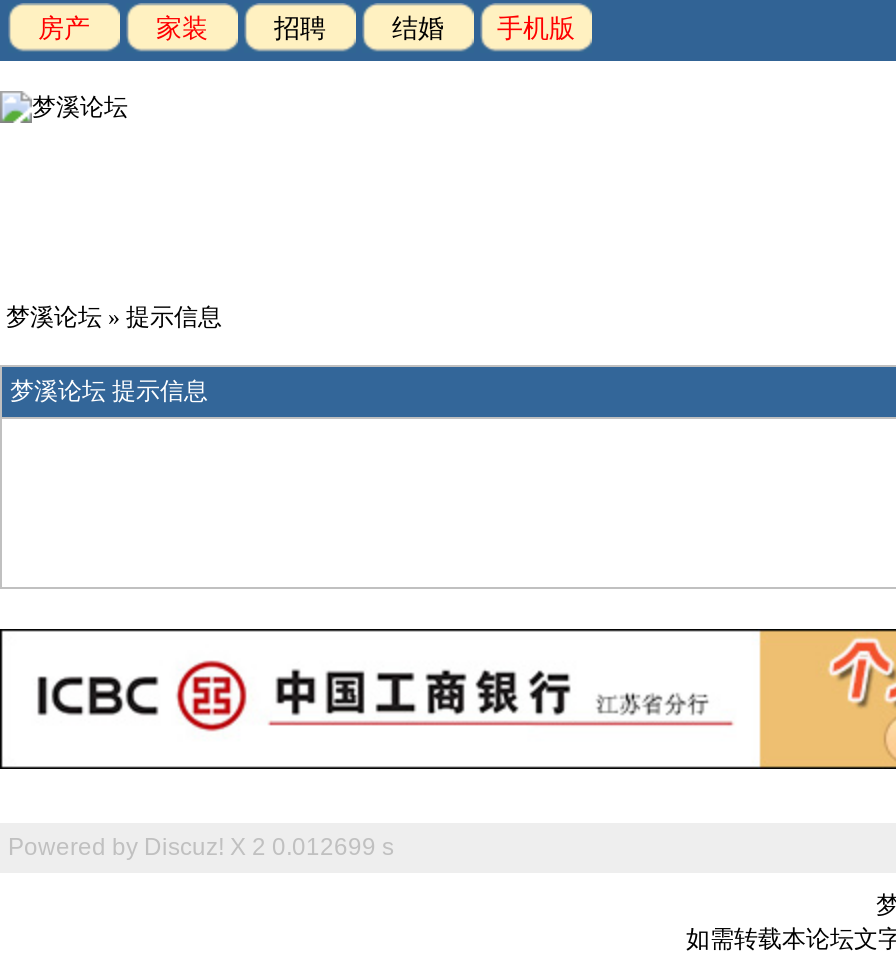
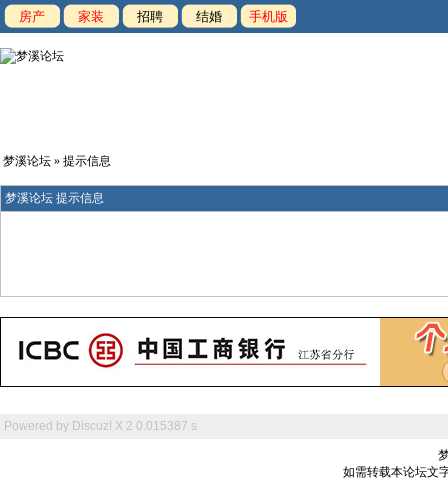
- Powered by Discuz! X 2 0.012699 s
+ Powered by Discuz! X 2 0.015387 s
